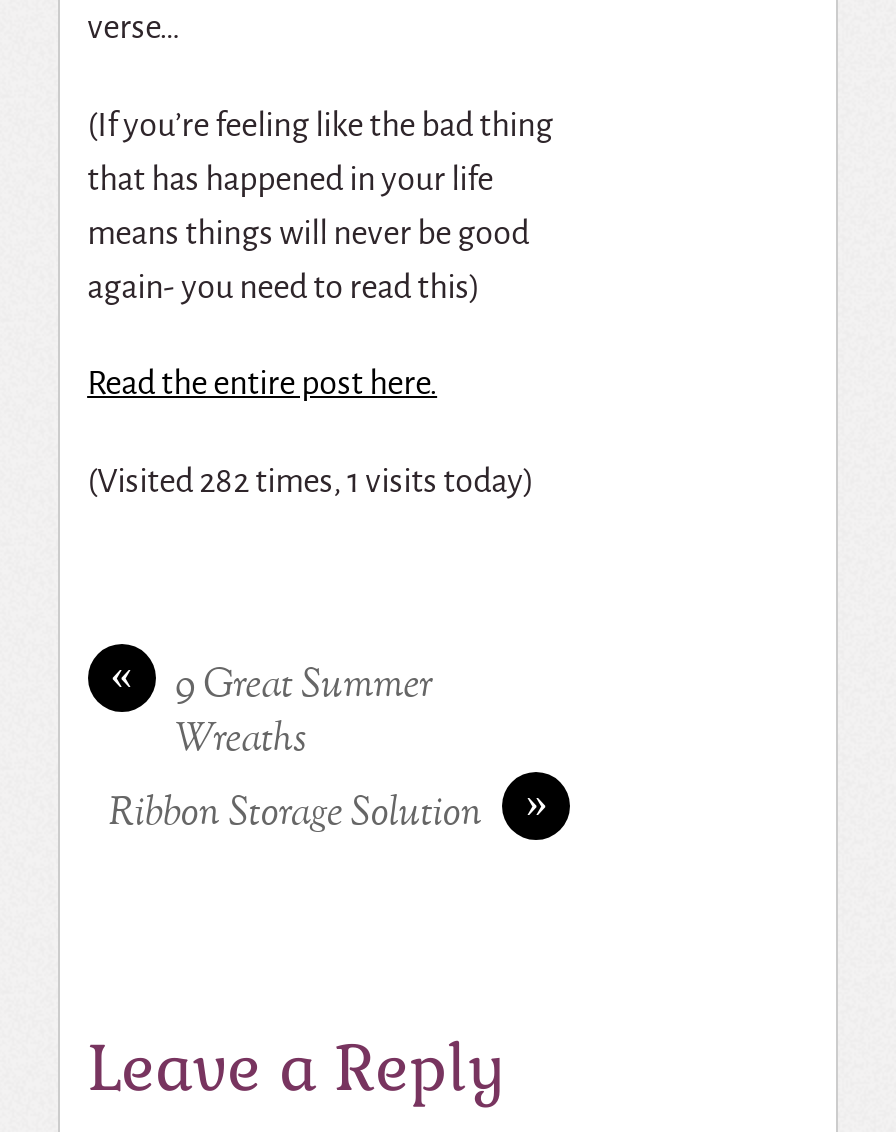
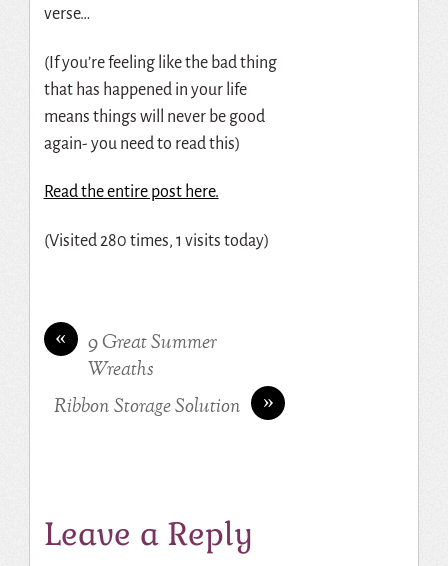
- (Visited 282 times, 1 visits today)
+ (Visited 280 times, 1 visits today)
